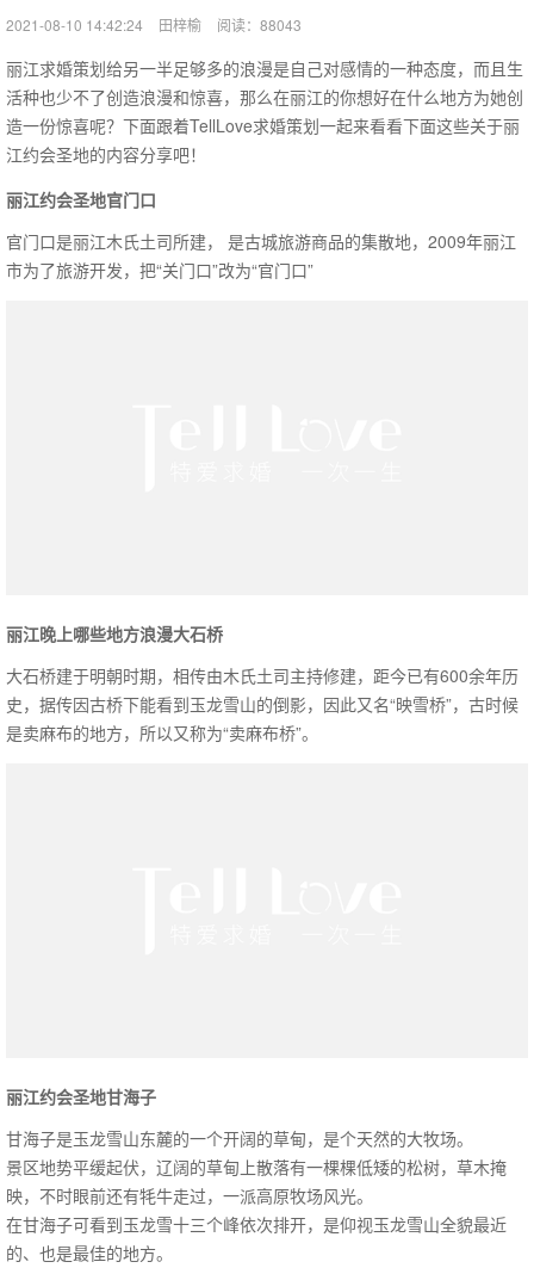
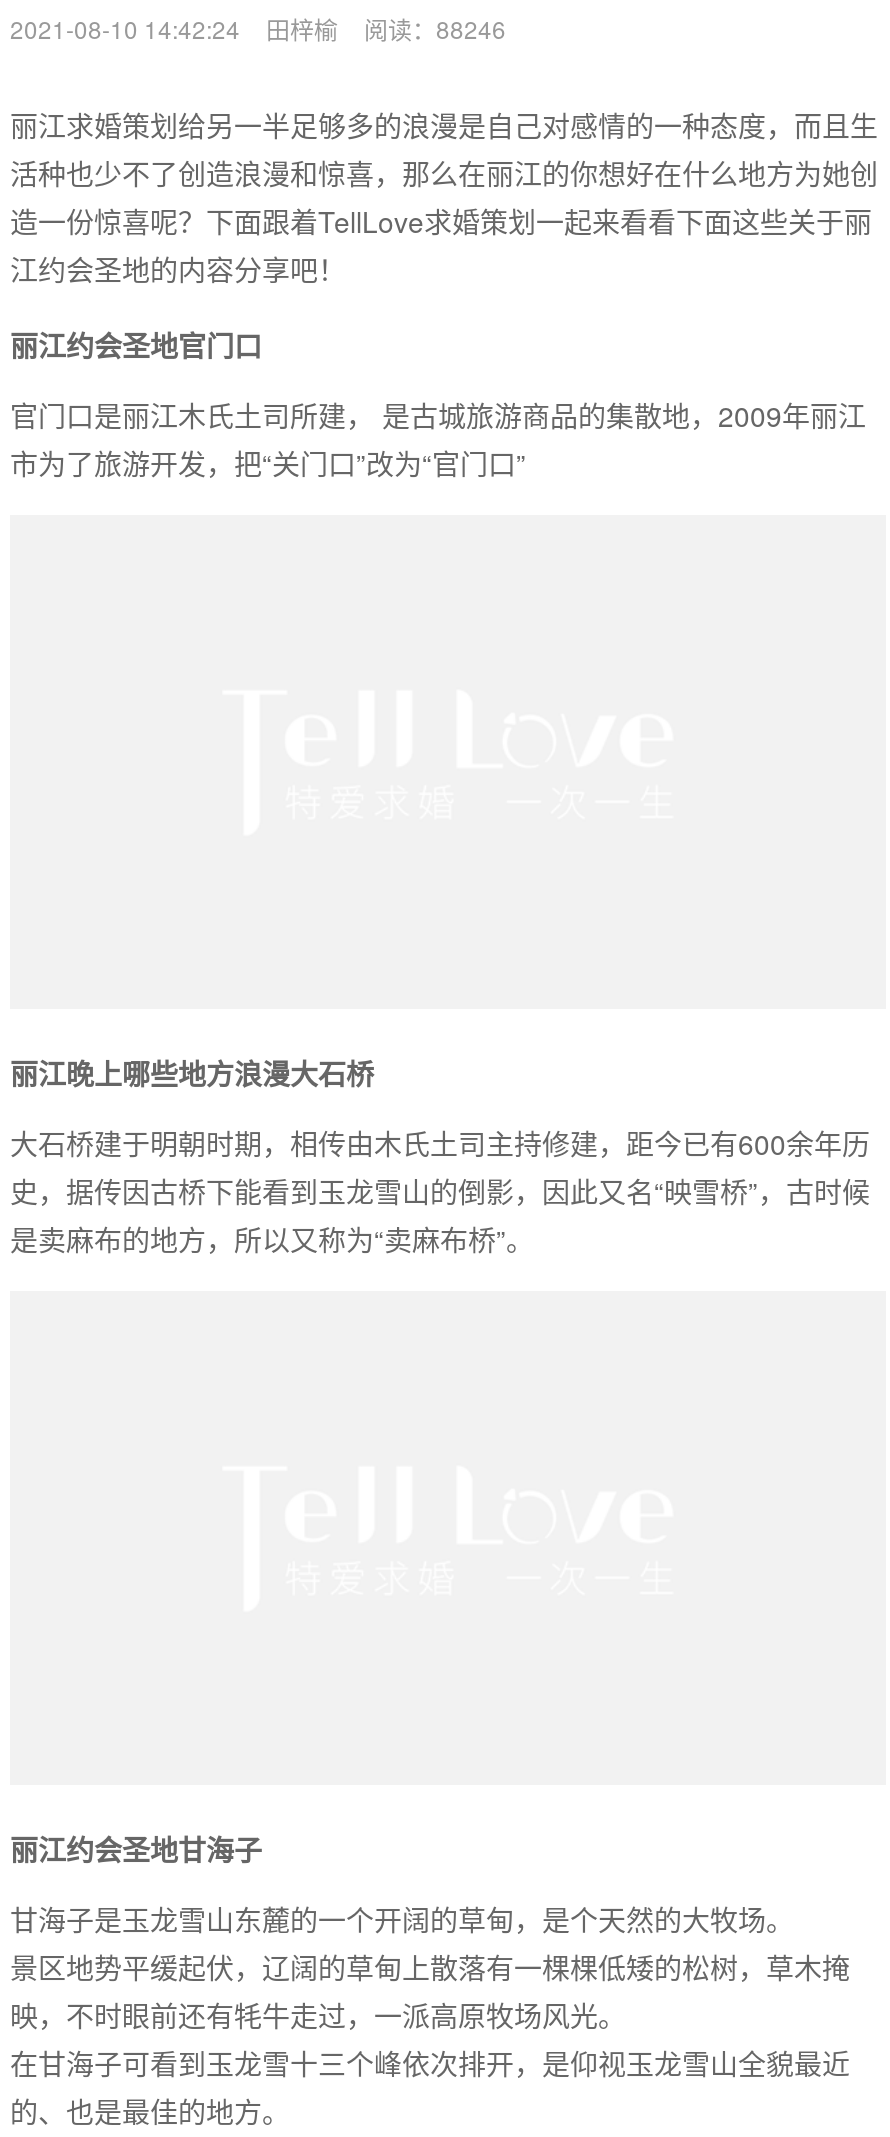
- 2021-08-10 14:42:24 田梓榆 阅读：88043
+ 2021-08-10 14:42:24 田梓榆 阅读：88246
